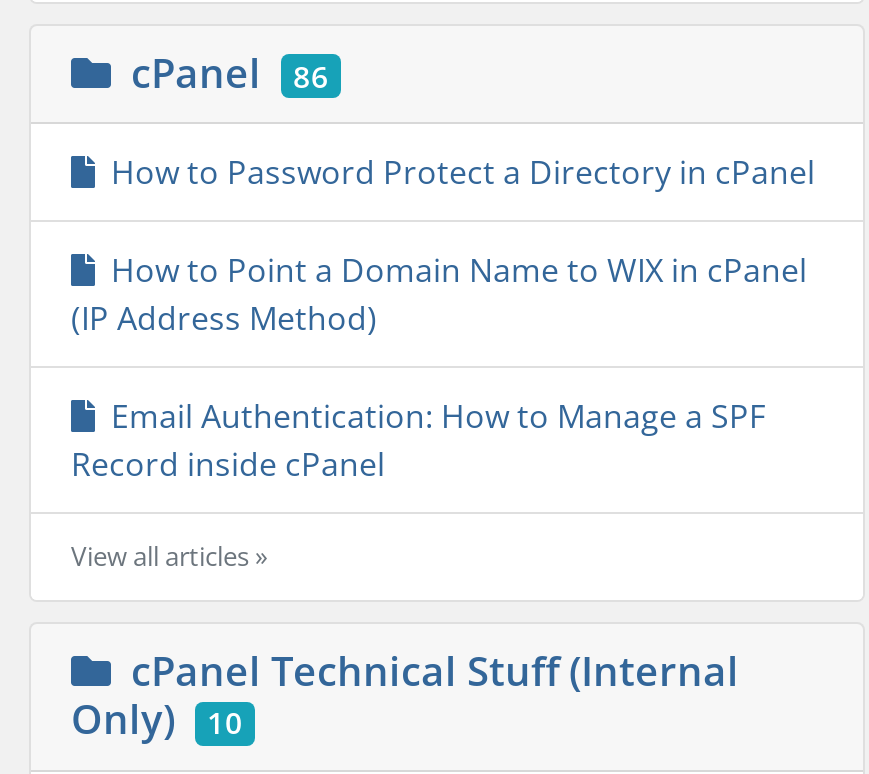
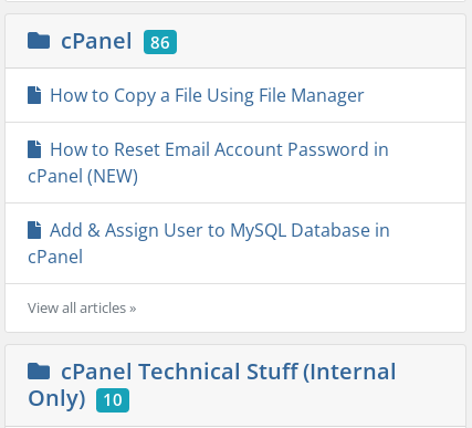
- How to Password Protect a Directory in cPanel
+ How to Copy a File Using File Manager

- How to Point a Domain Name to WIX in cPanel
- (IP Address Method)
+ How to Reset Email Account Password in
+ cPanel (NEW)

- Email Authentication: How to Manage a SPF
- Record inside cPanel
+ Add & Assign User to MySQL Database in
+ cPanel
